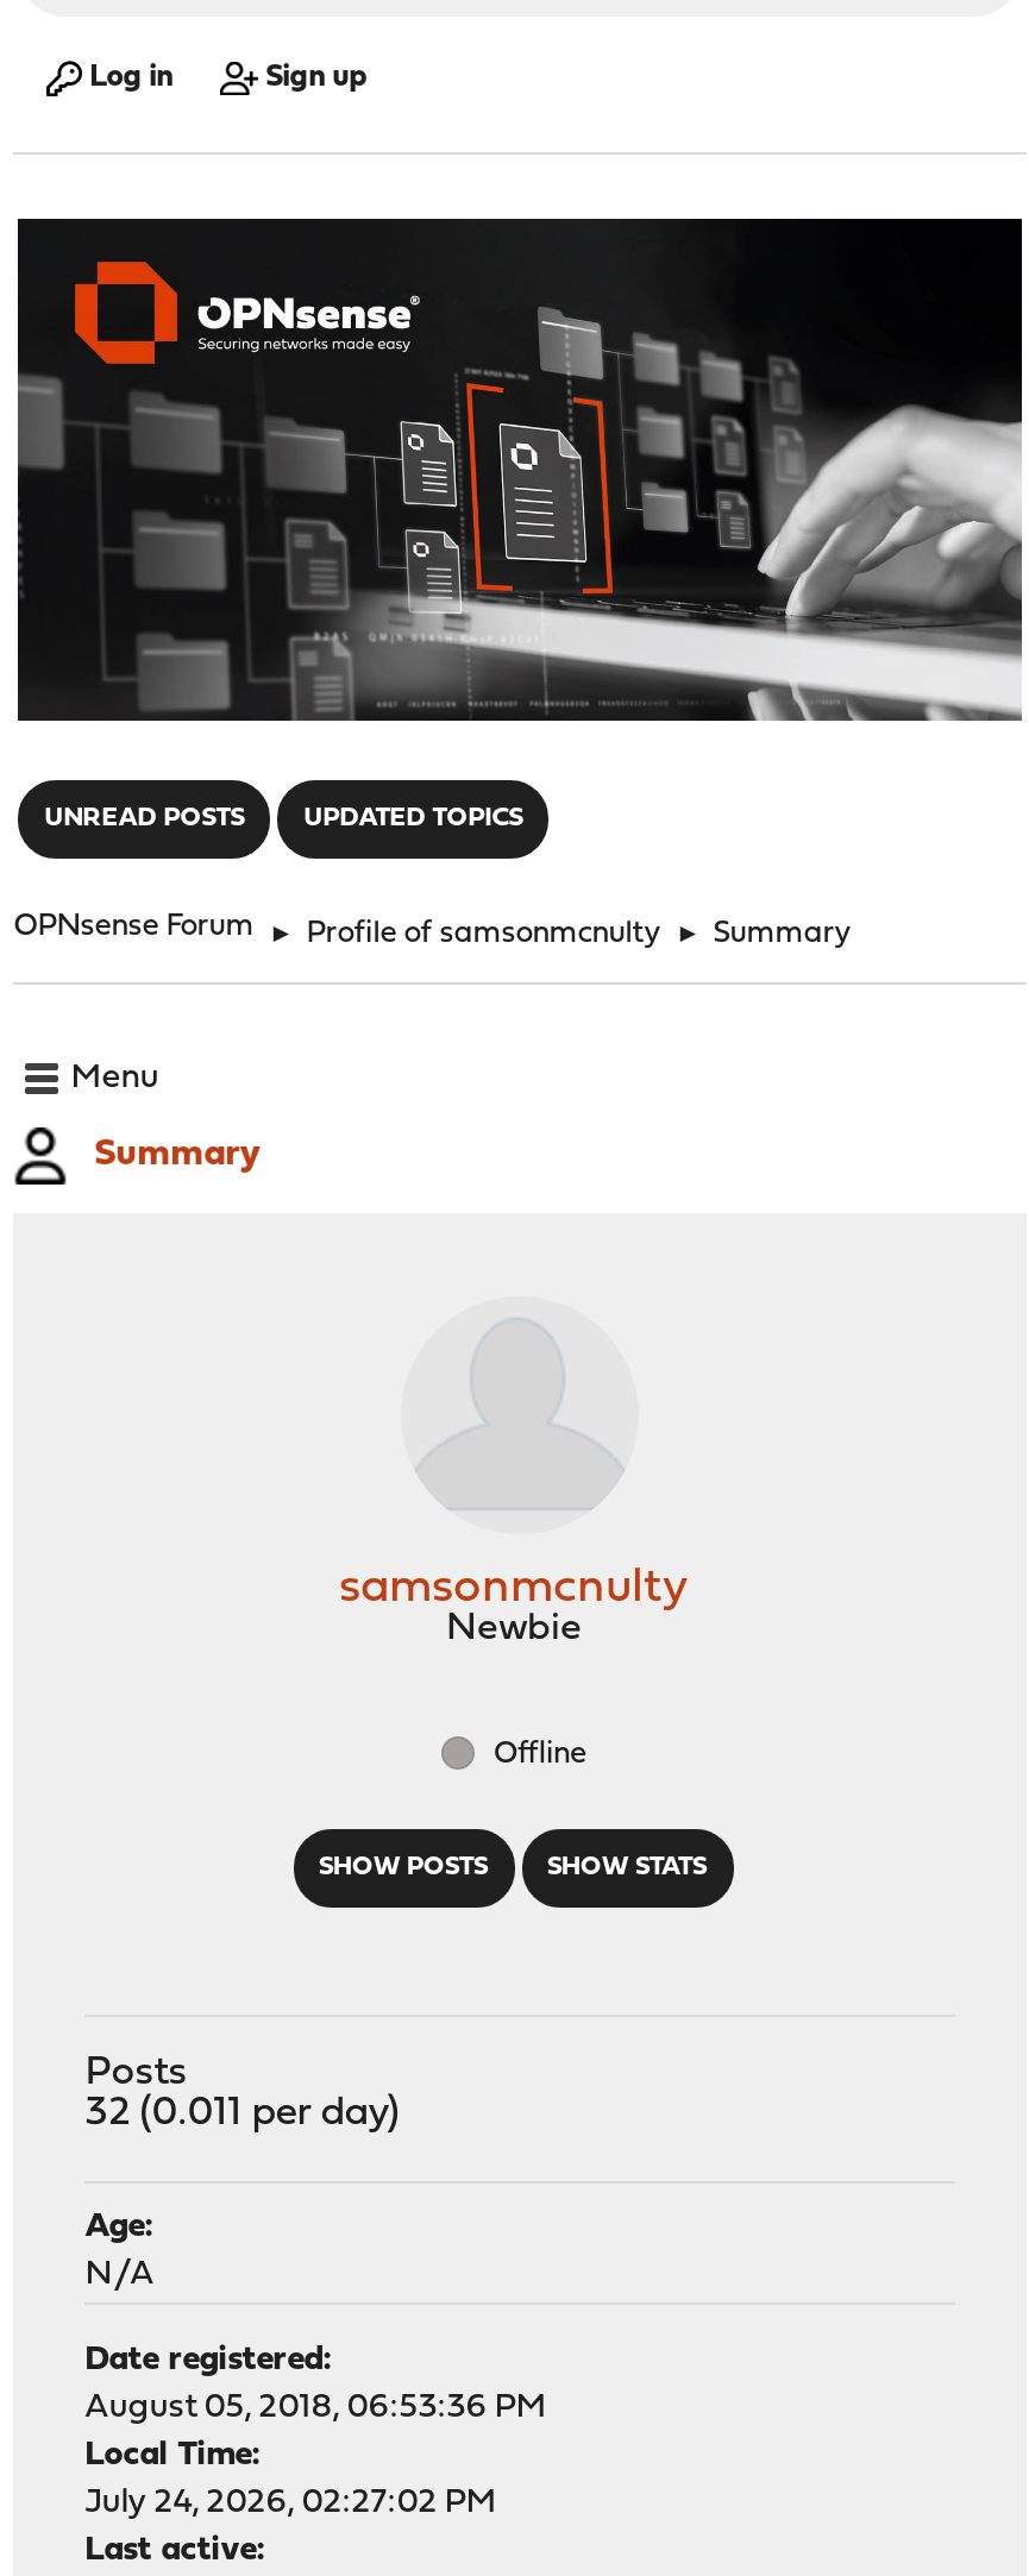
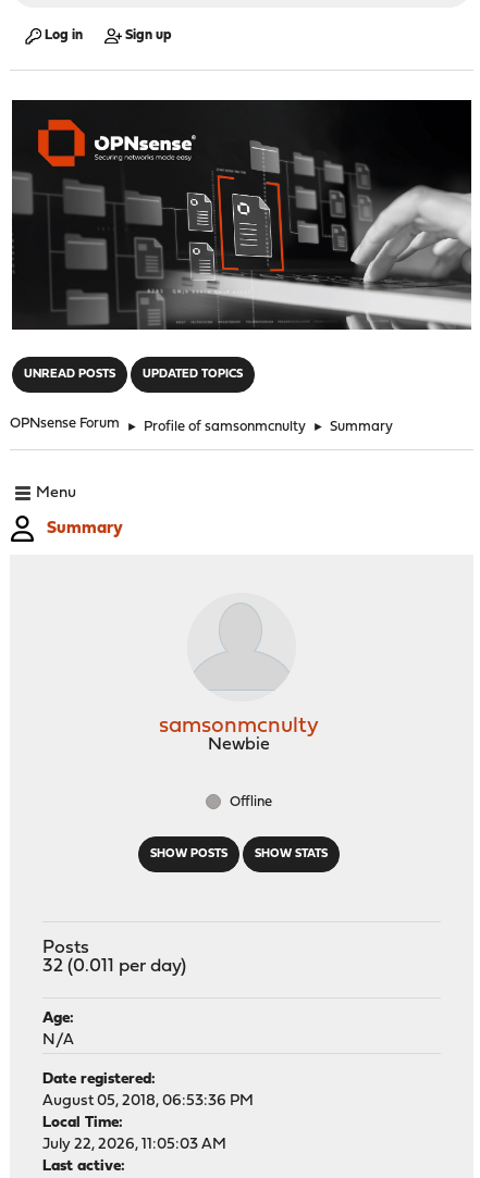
- July 24, 2026, 02:27:02 PM
+ July 22, 2026, 11:05:03 AM
